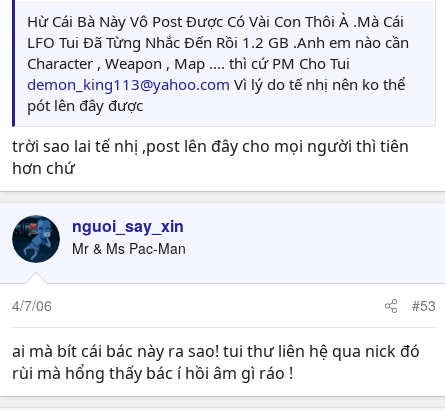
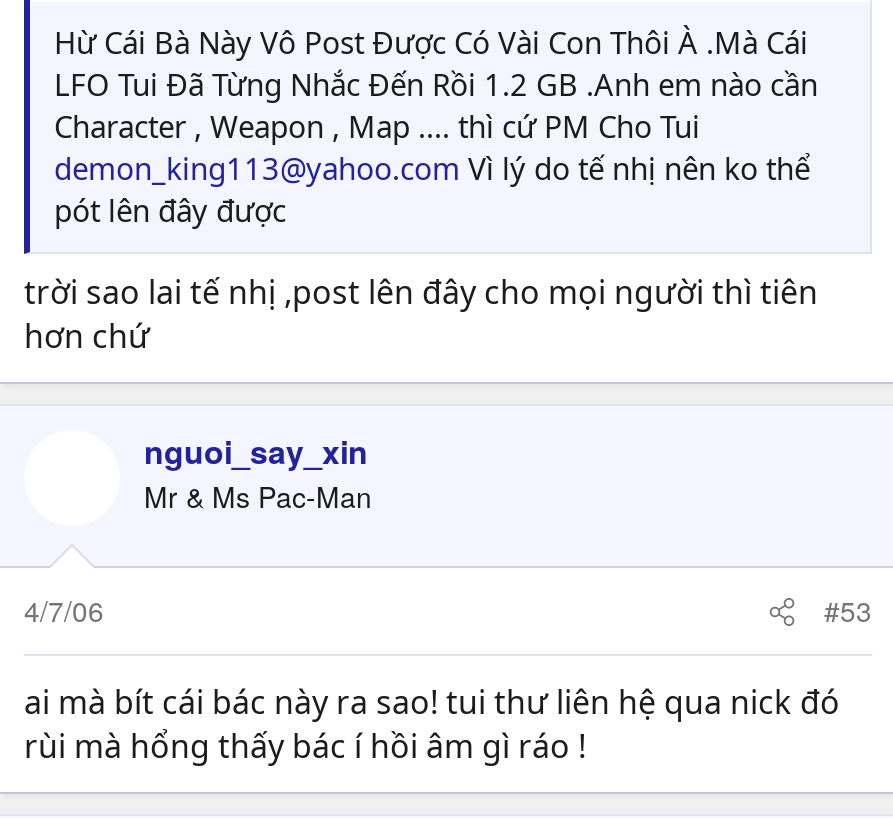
- [image]
